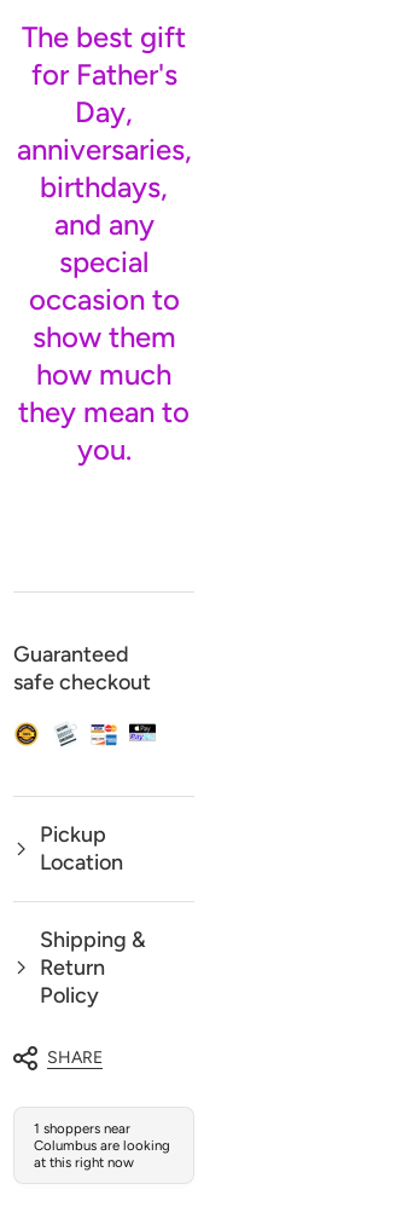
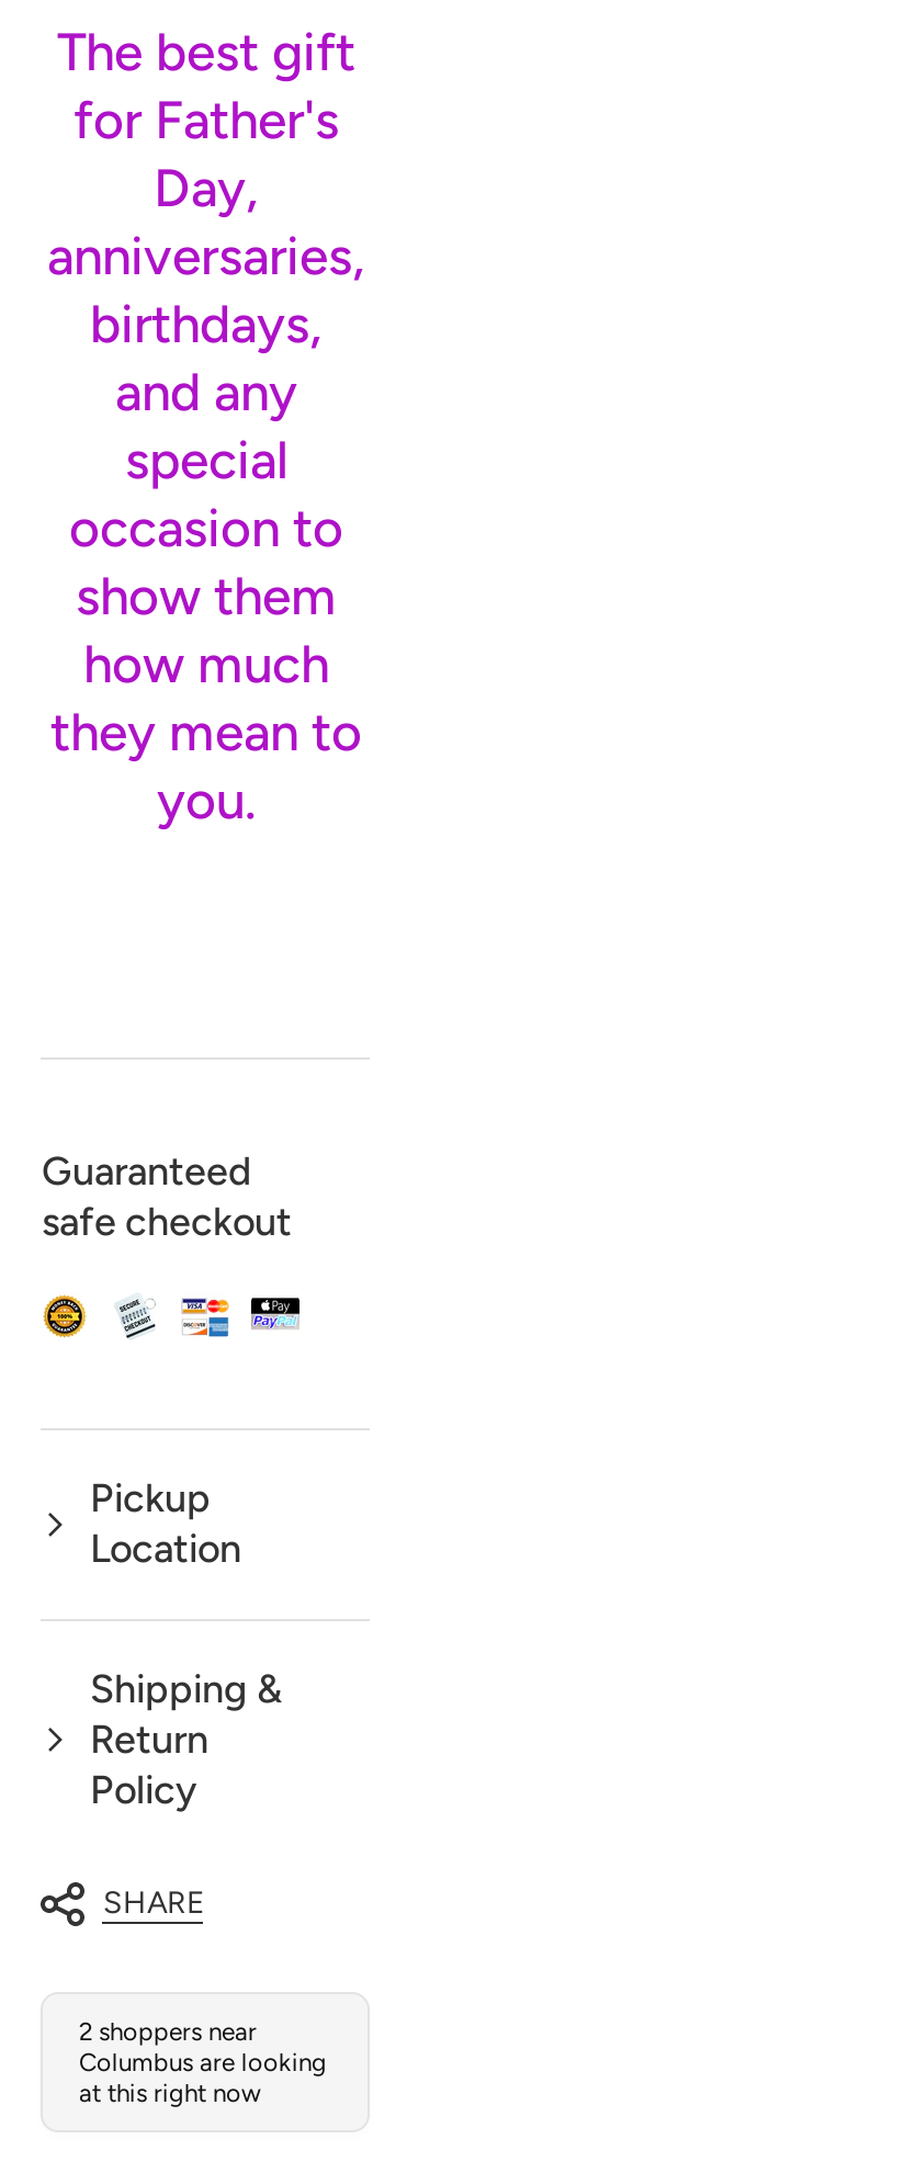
- 1 shoppers near
+ 2 shoppers near
